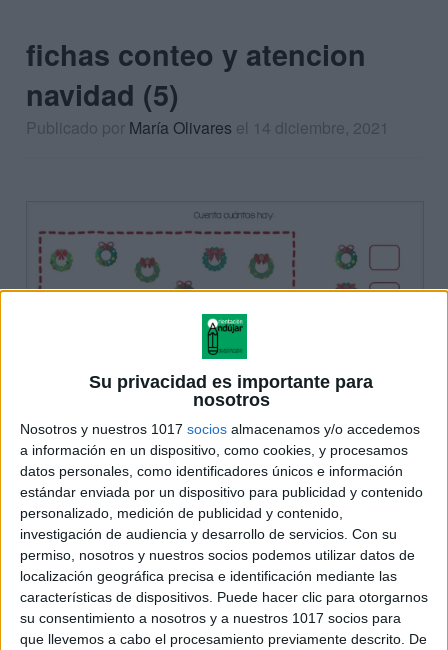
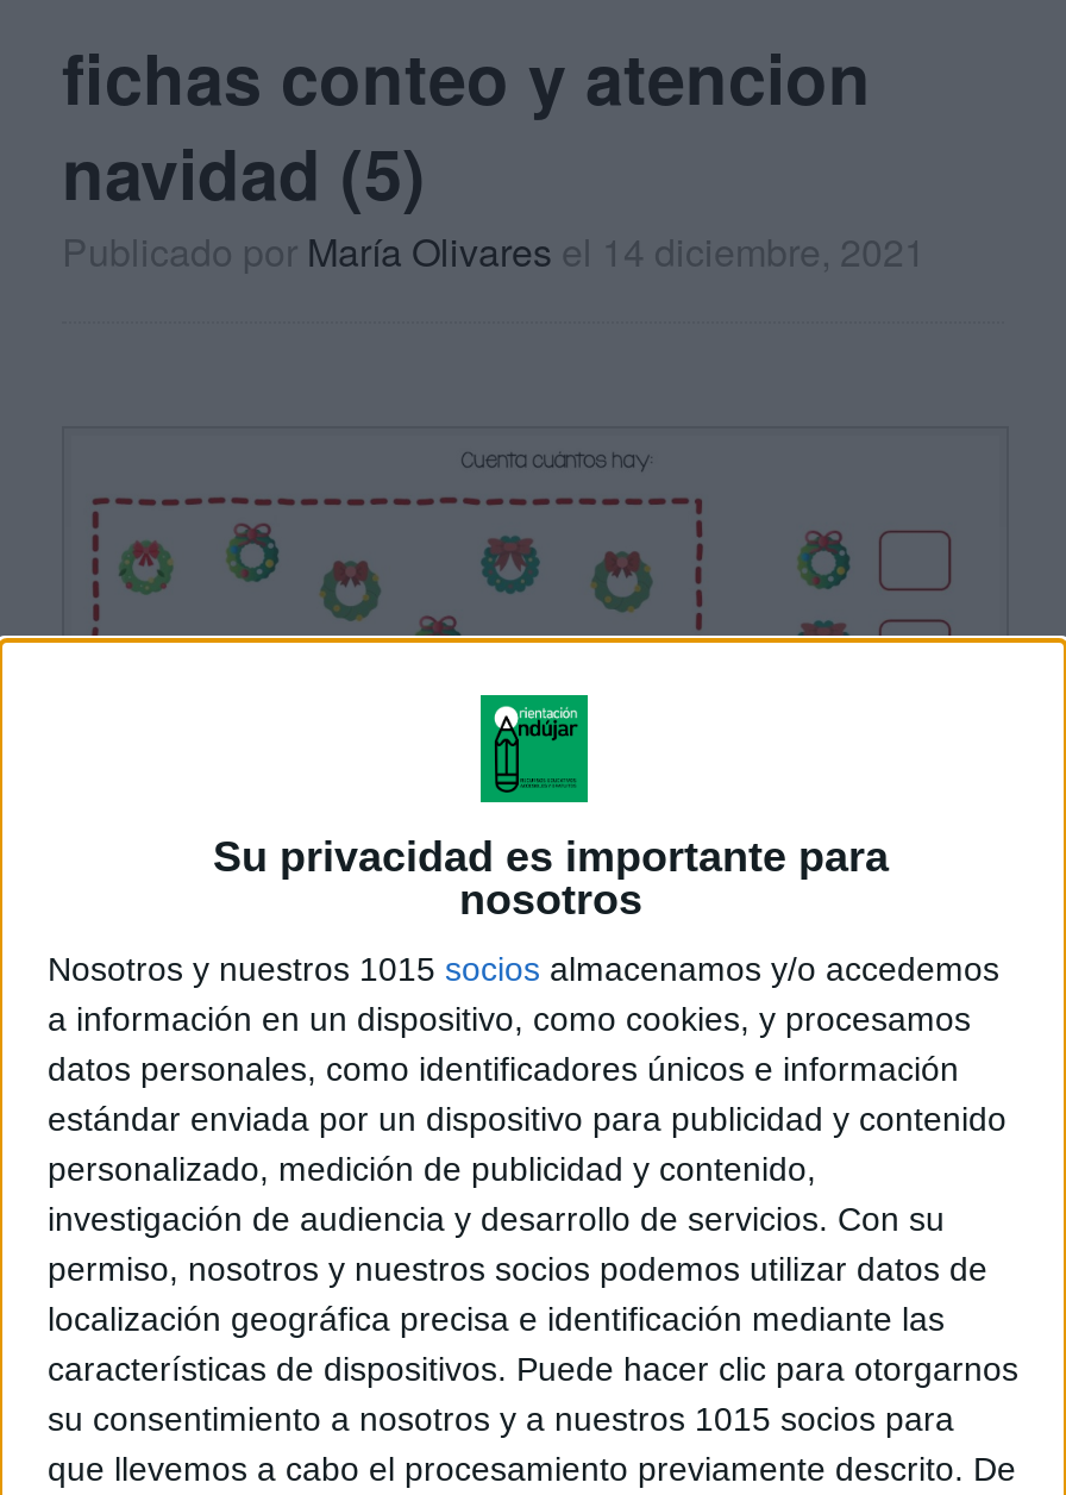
- Nosotros y nuestros 1017 socios almacenamos y/o accedemos
+ Nosotros y nuestros 1015 socios almacenamos y/o accedemos

- su consentimiento a nosotros y a nuestros 1017 socios para
+ su consentimiento a nosotros y a nuestros 1015 socios para
